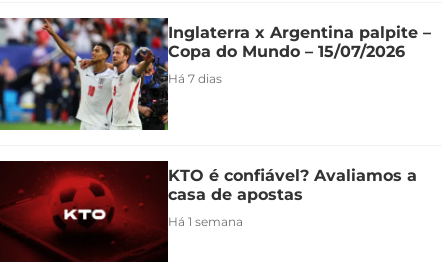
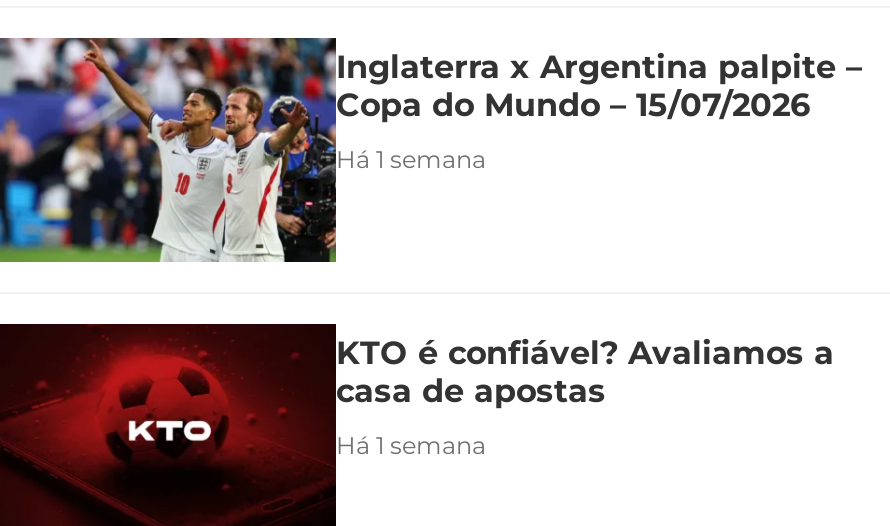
- Há 7 dias
+ Há 1 semana
